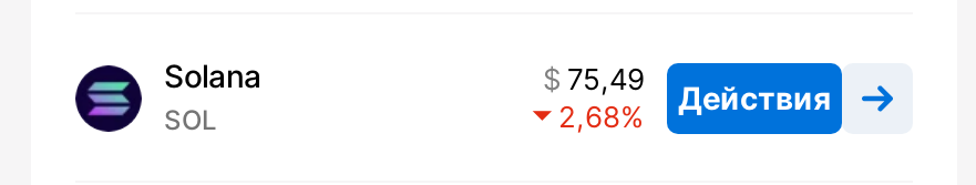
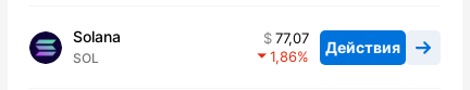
- 75,49 Действия
+ 77,07 Действия

- 2,68
+ 1,86
